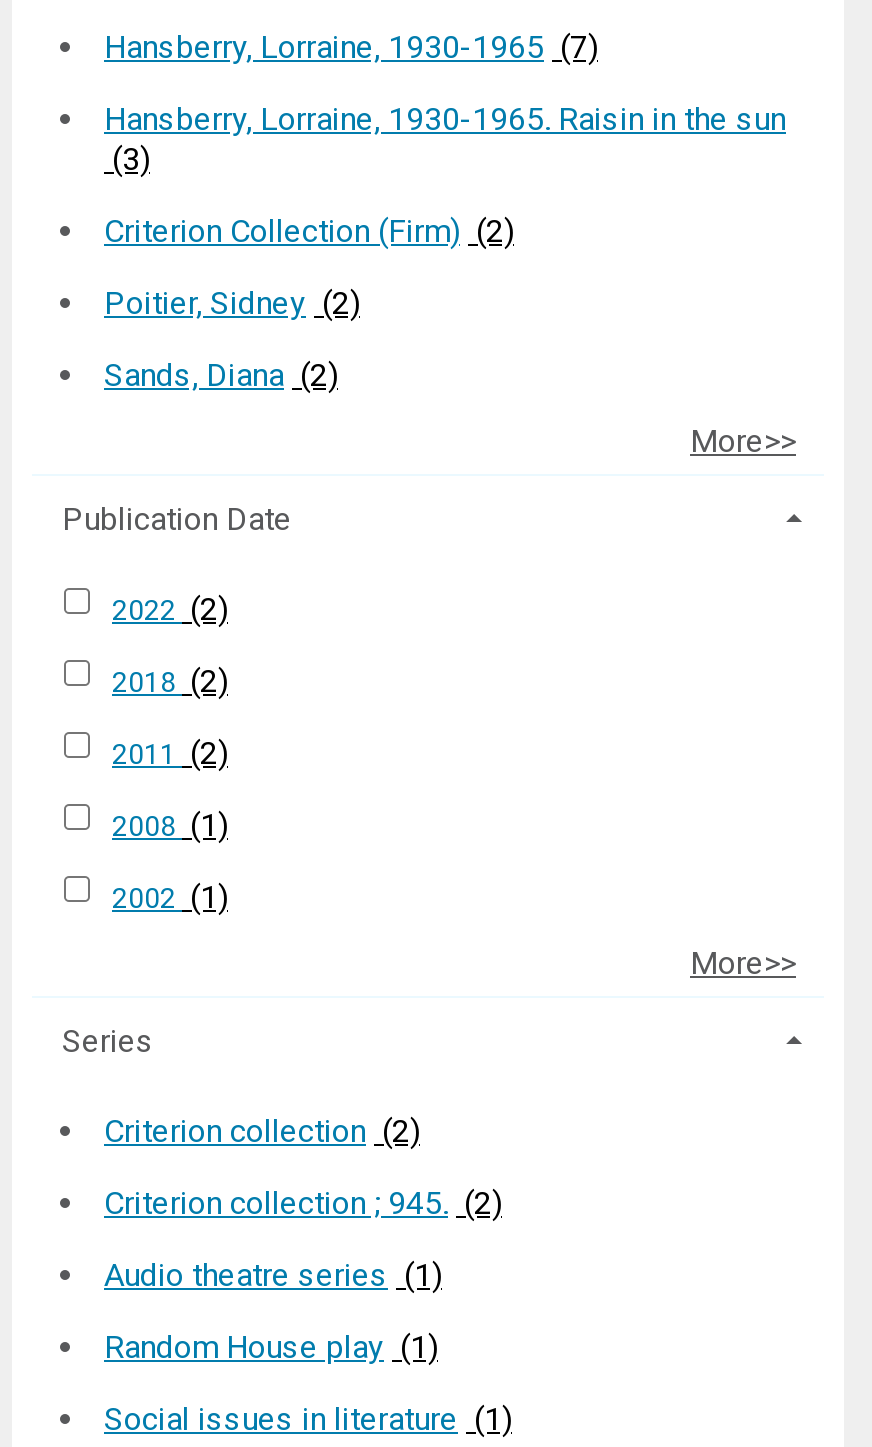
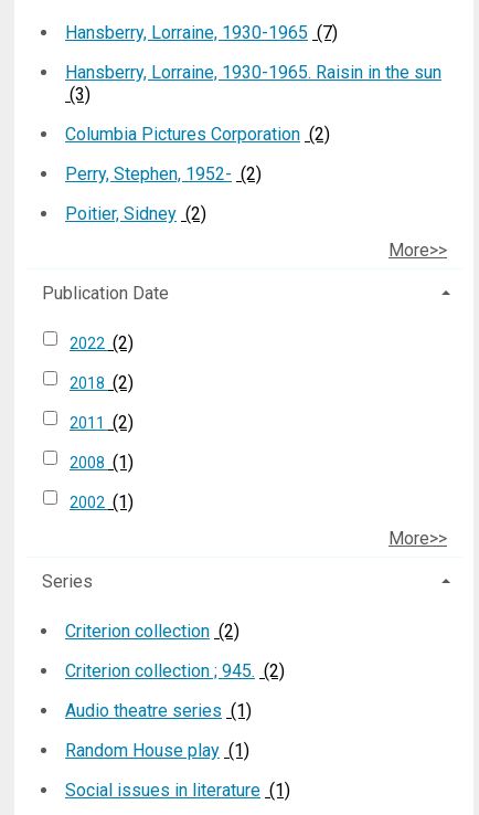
- Criterion Collection (Firm) (2)
+ Columbia Pictures Corporation (2)
+ Perry, Stephen, 1952- (2)

moved down: Poitier, Sidney (2)

- Sands, Diana (2)
